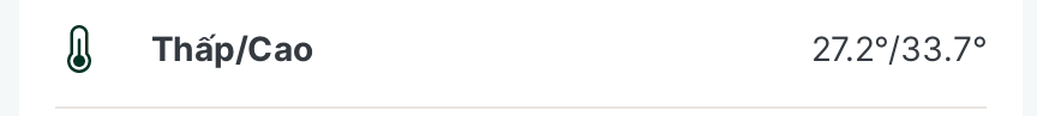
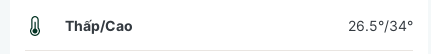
- 27.2°/33.7°
+ 26.5°/34°
